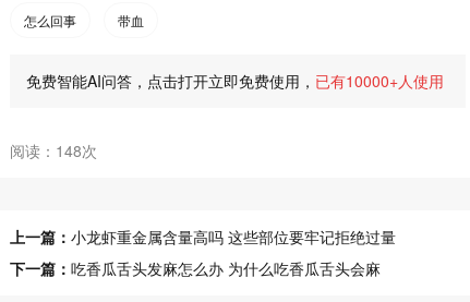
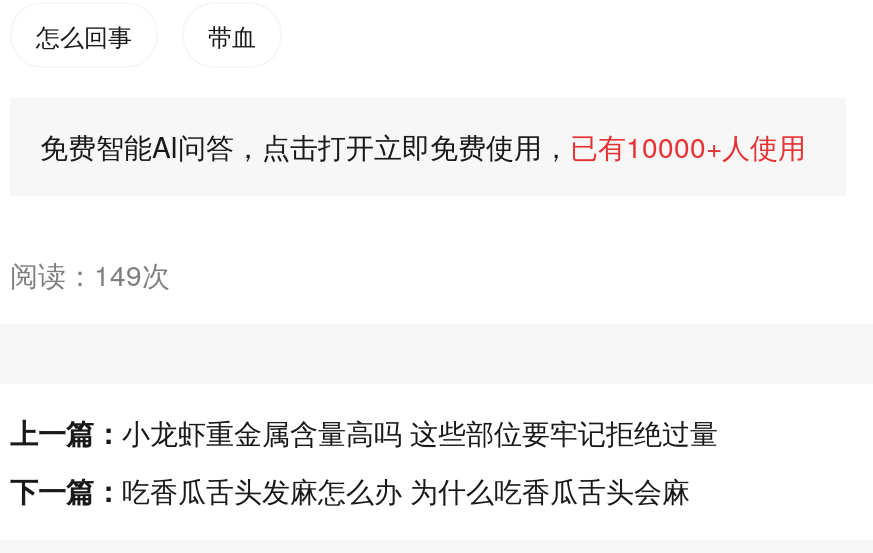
- 阅读：148次
+ 阅读：149次
